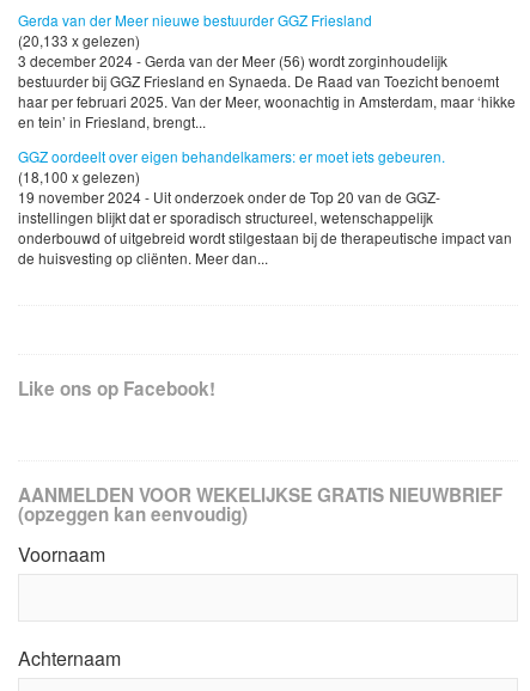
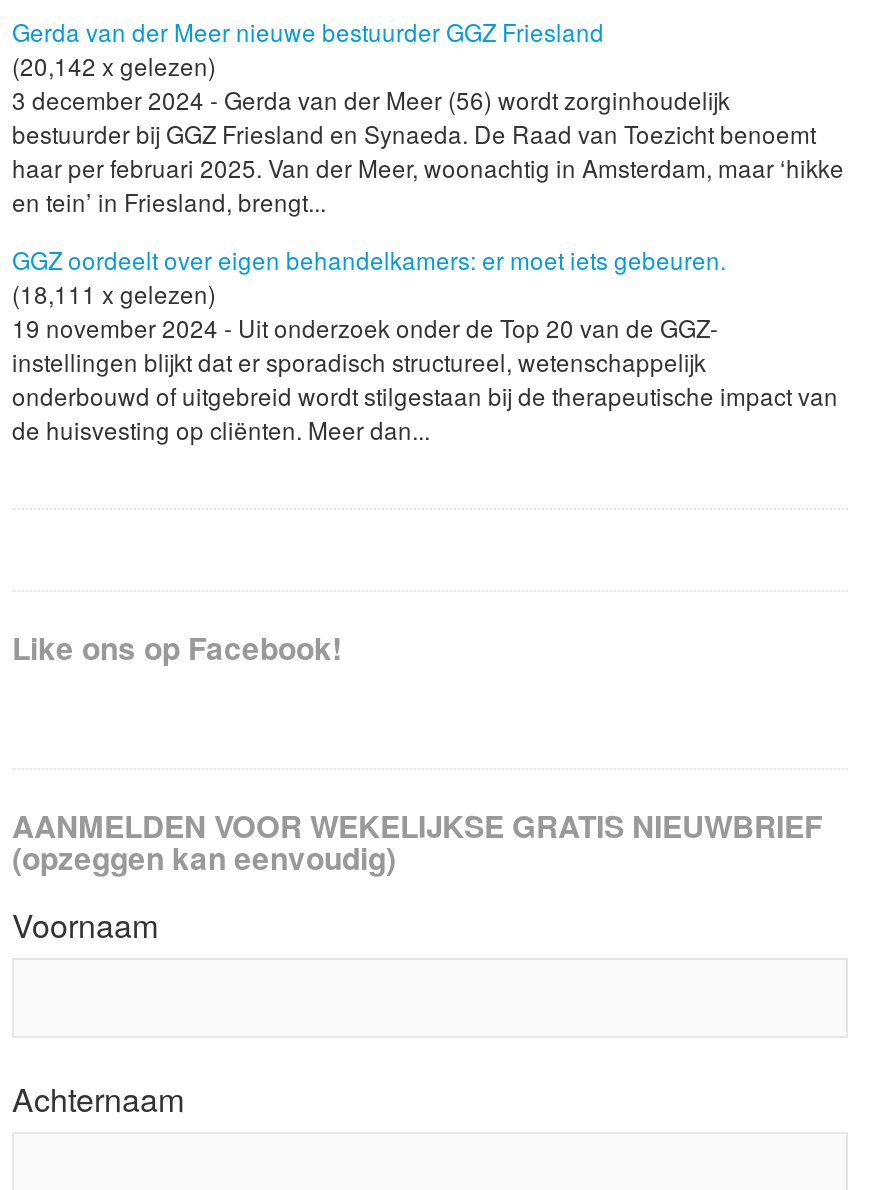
- (20,133 x gelezen)
+ (20,142 x gelezen)

- (18,100 x gelezen)
+ (18,111 x gelezen)
